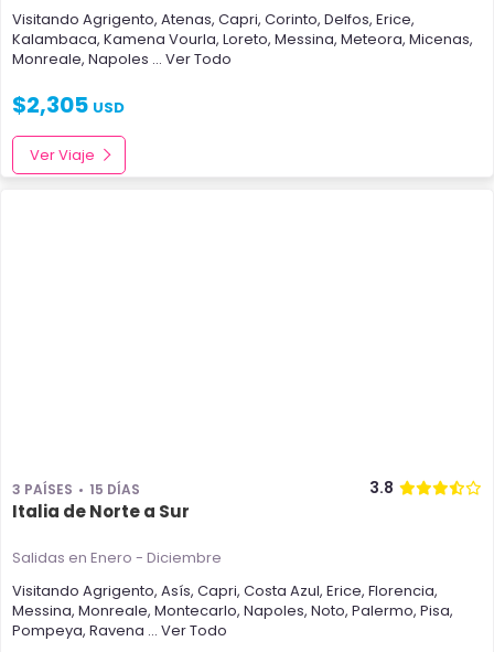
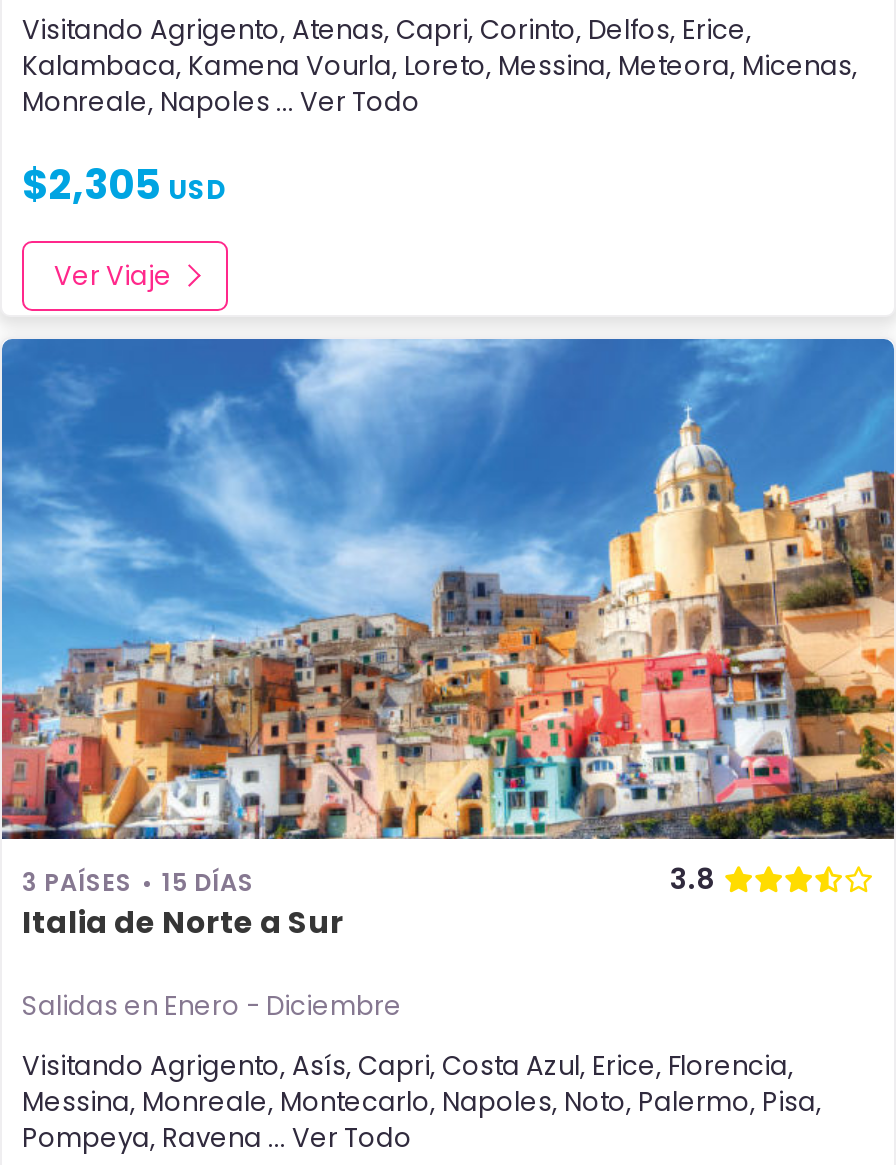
+ [image]
